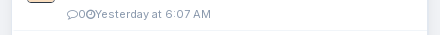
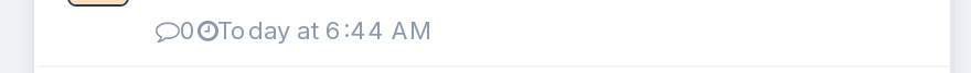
- Yesterday at 6:07 AM
+ Today at 6:44 AM
